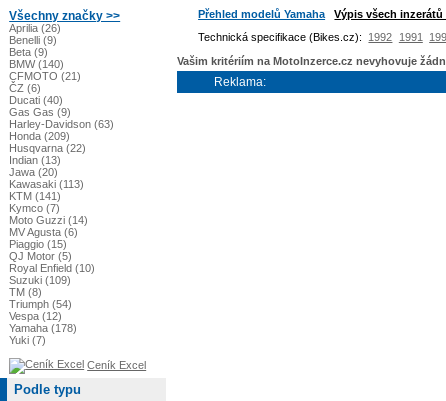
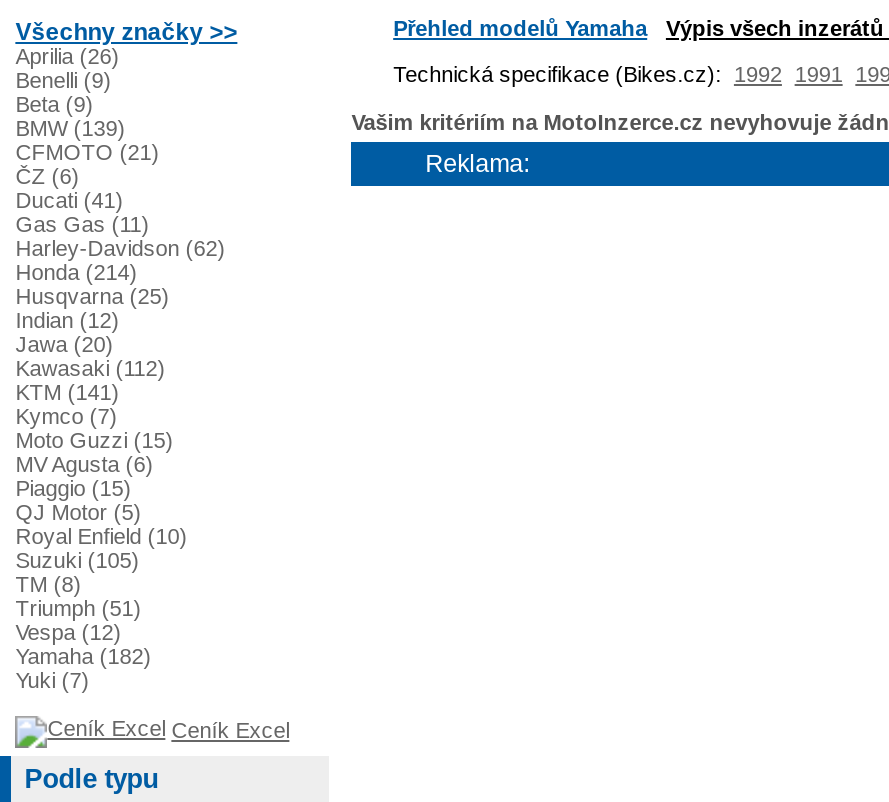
- BMW (140)
+ BMW (139)

- Ducati (40)
+ Ducati (41)

- Gas Gas (9)
+ Gas Gas (11)

- Harley-Davidson (63)
+ Harley-Davidson (62)

- Honda (209)
+ Honda (214)

- Husqvarna (22)
+ Husqvarna (25)

- Indian (13)
+ Indian (12)

- Kawasaki (113)
+ Kawasaki (112)

- Moto Guzzi (14)
+ Moto Guzzi (15)

- Suzuki (109)
+ Suzuki (105)

- Triumph (54)
+ Triumph (51)

- Yamaha (178)
+ Yamaha (182)
